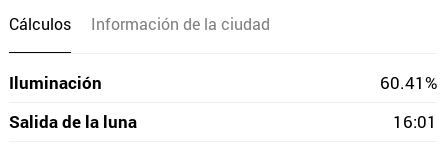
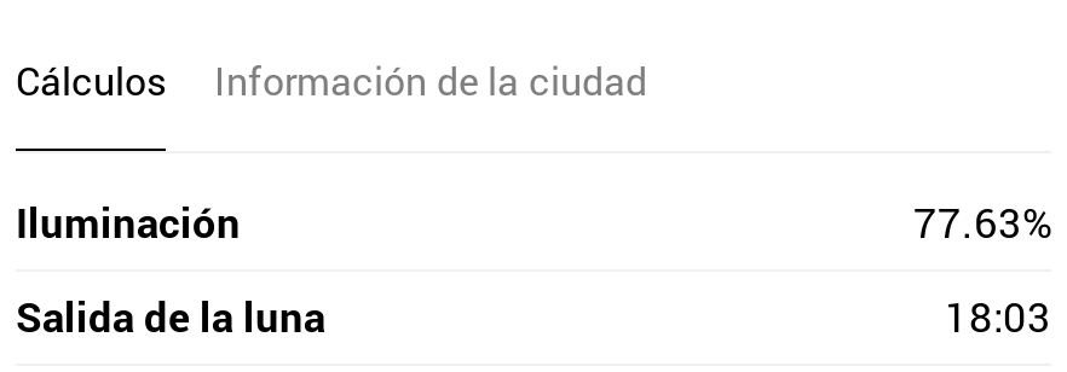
- 60.41%
+ 77.63%

- 16:01
+ 18:03
